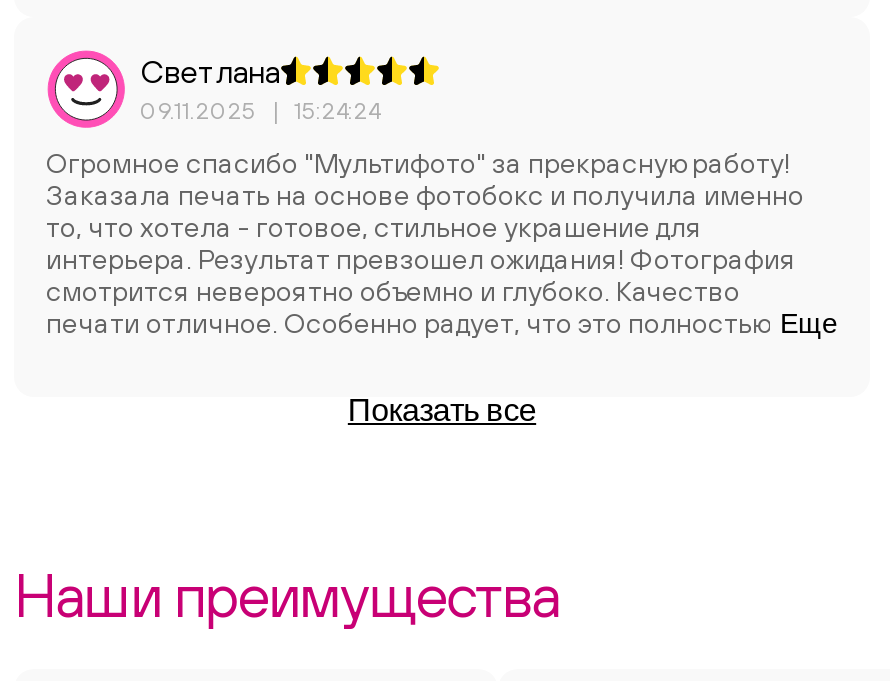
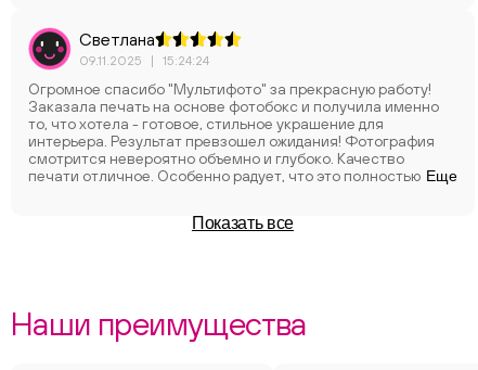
- [image]
+ [image]
